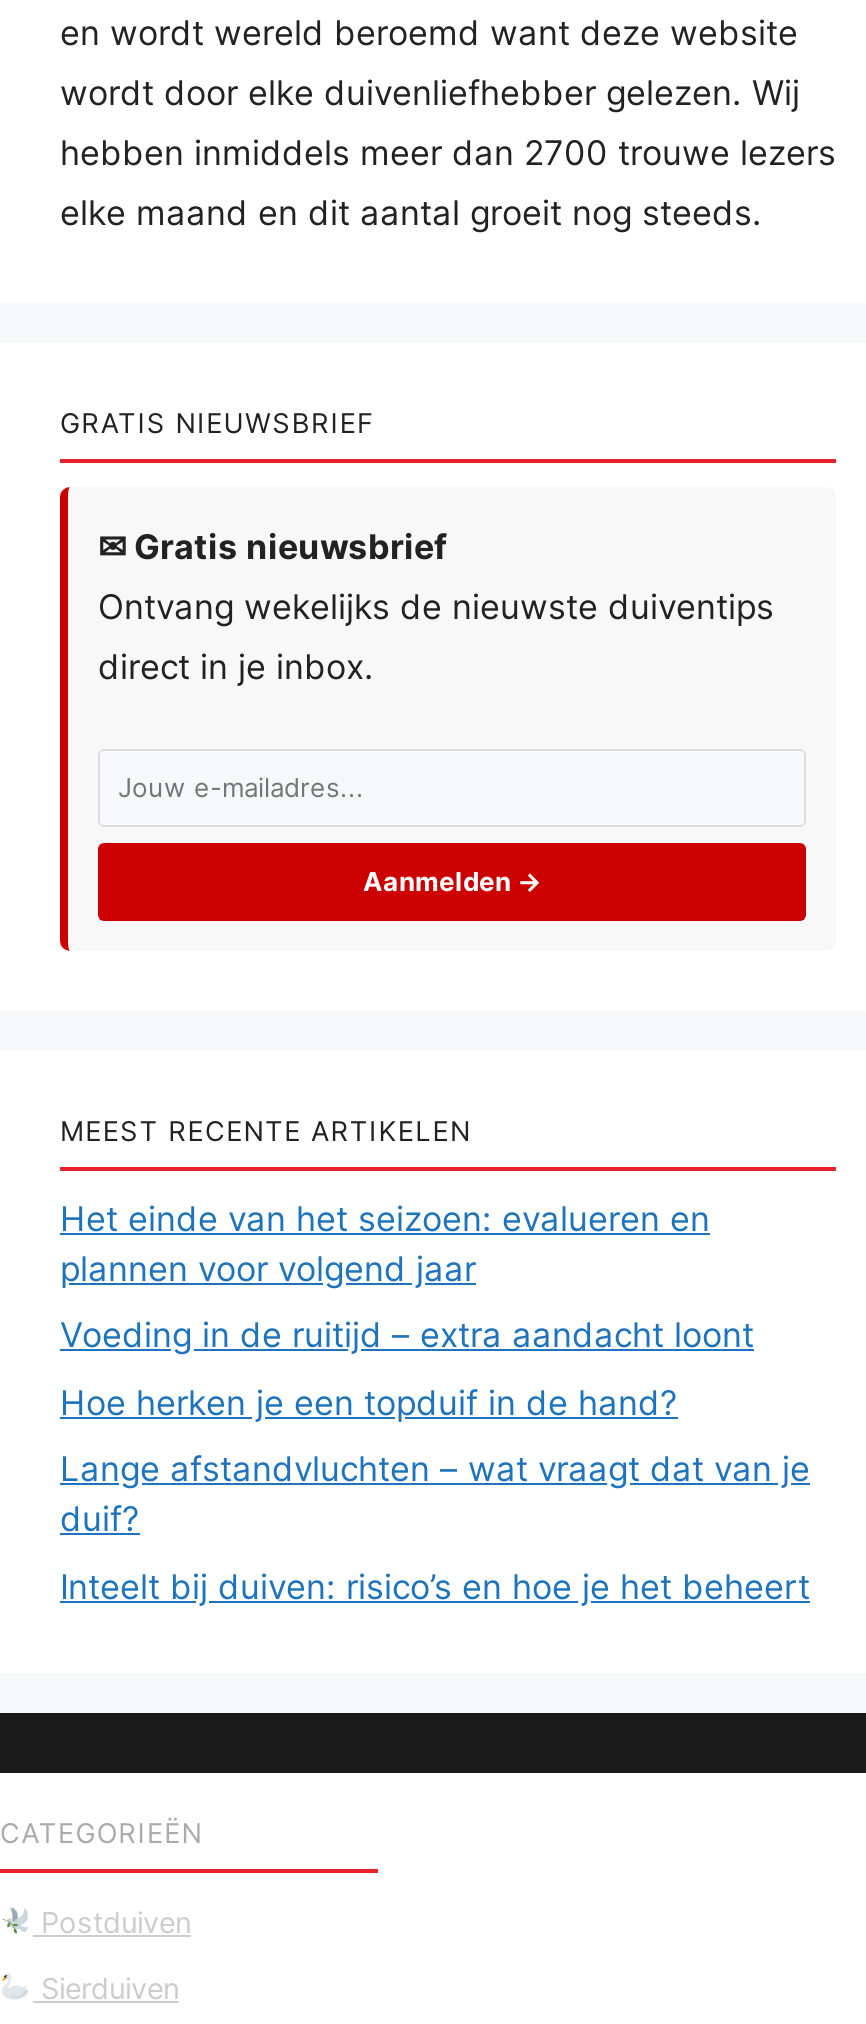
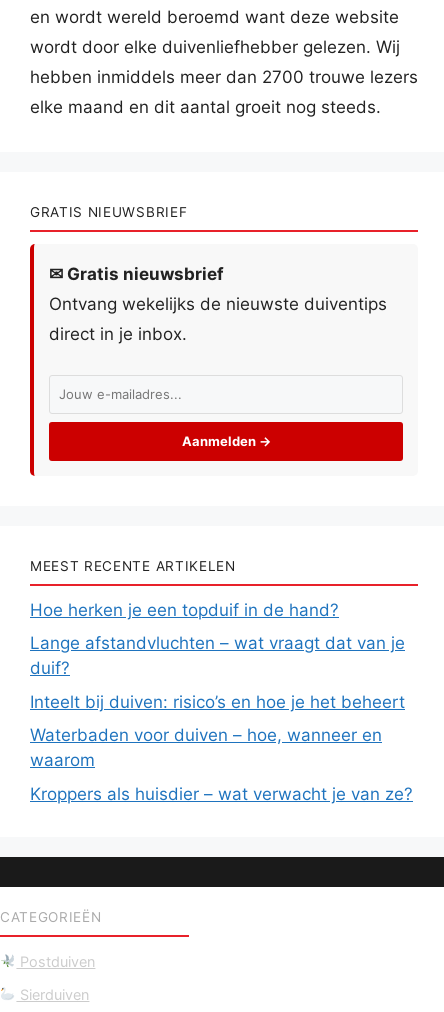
- Het einde van het seizoen: evalueren en
- plannen voor volgend jaar
- Voeding in de ruitijd – extra aandacht loont

moved up: Hoe herken je een topduif in de hand? | Lange afstandvluchten – wat vraagt dat van je | duif? | Inteelt bij duiven: risico’s en hoe je het beheert

+ Waterbaden voor duiven – hoe, wanneer en
+ waarom
+ Kroppers als huisdier – wat verwacht je van ze?
